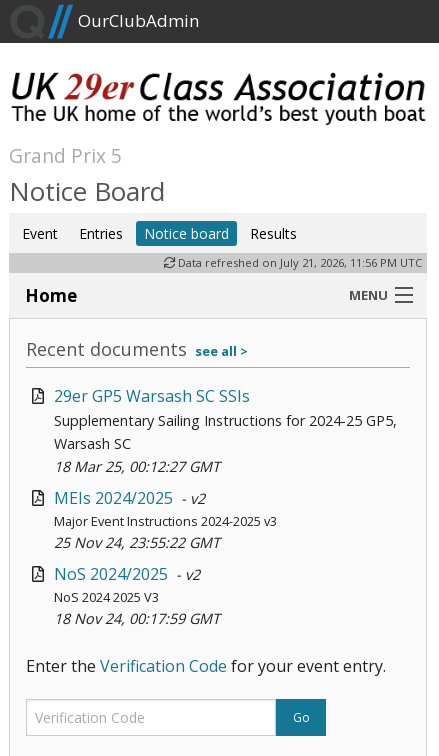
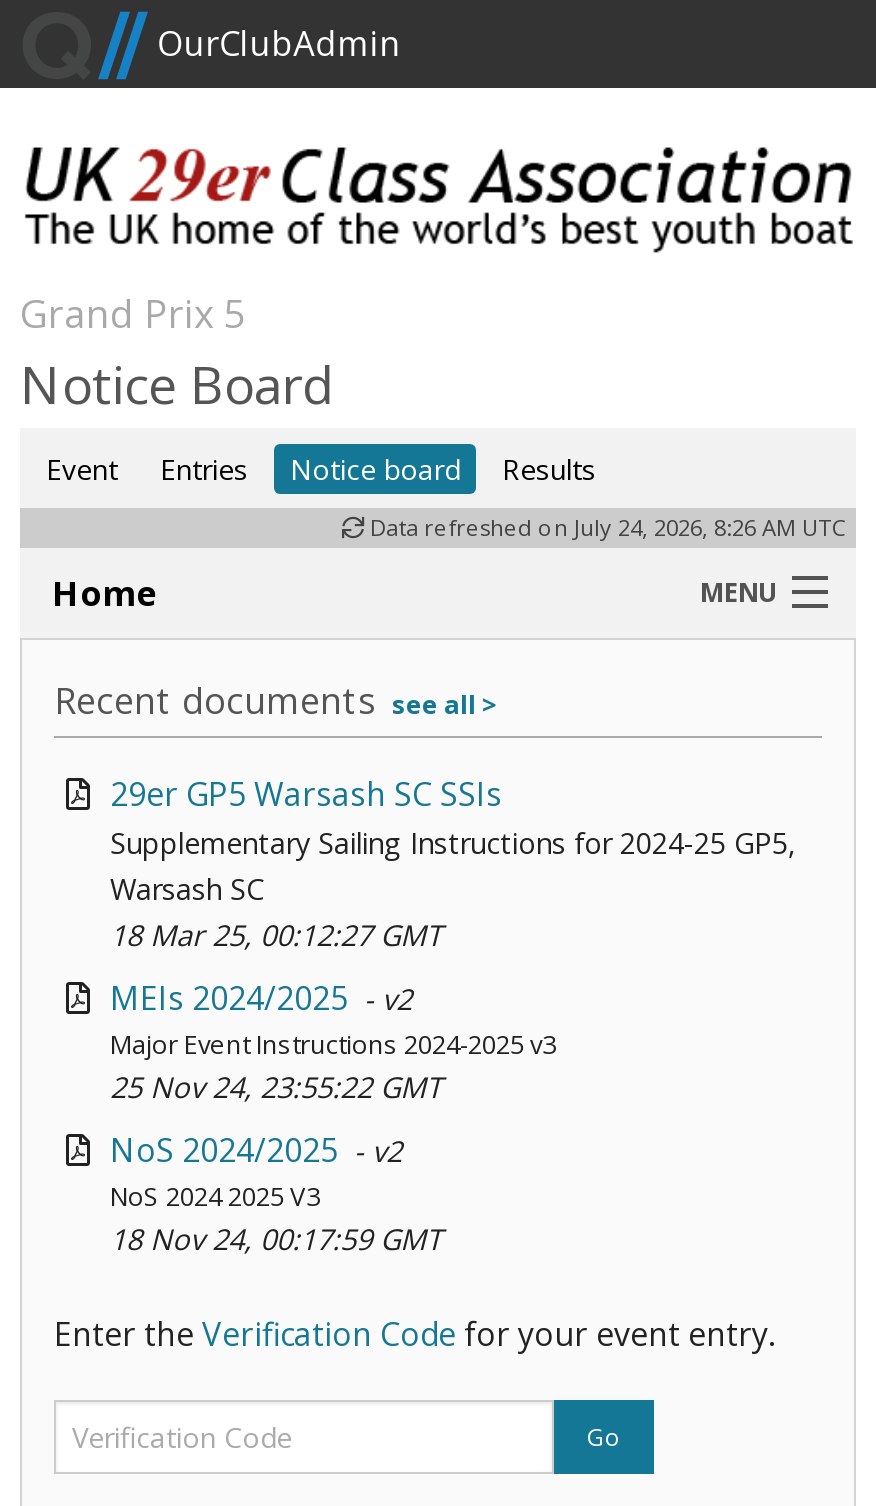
- Data refreshed on July 21, 2026, 11:56 PM UTC
+ Data refreshed on July 24, 2026, 8:26 AM UTC
